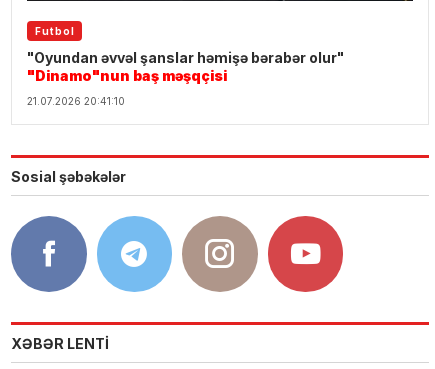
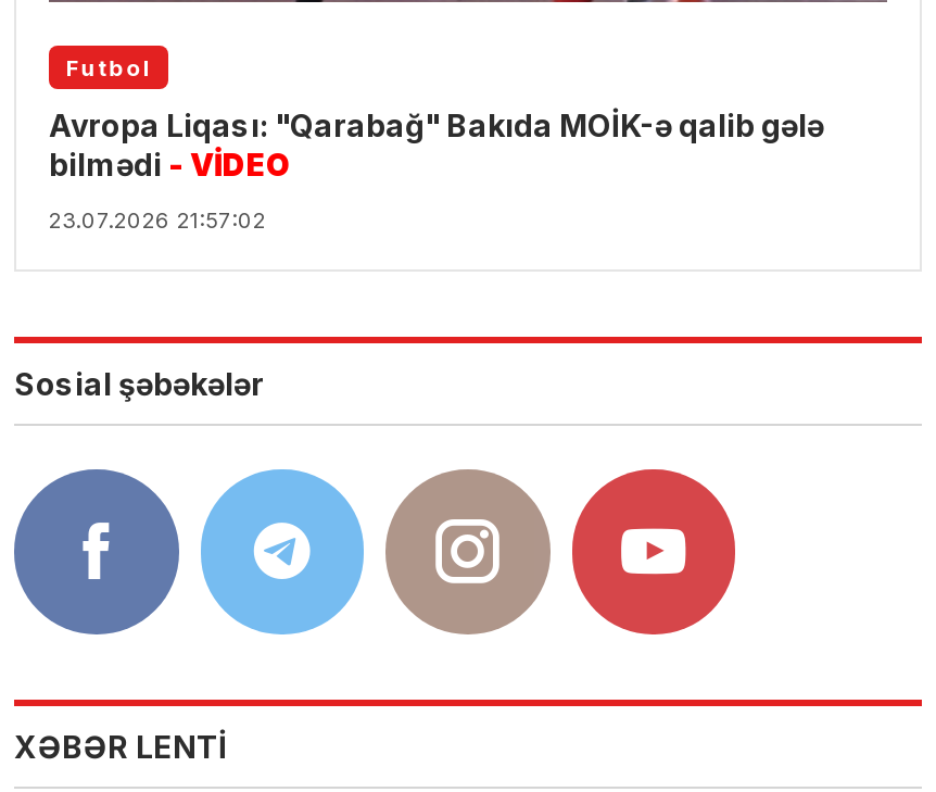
- "Oyundan əvvəl şanslar həmişə bərabər olur"
- "Dinamo"nun baş məşqçisi
+ Avropa Liqası: "Qarabağ" Bakıda MOİK-ə qalib gələ
+ bilmədi - VİDEO

- 21.07.2026 20:41:10
+ 23.07.2026 21:57:02
